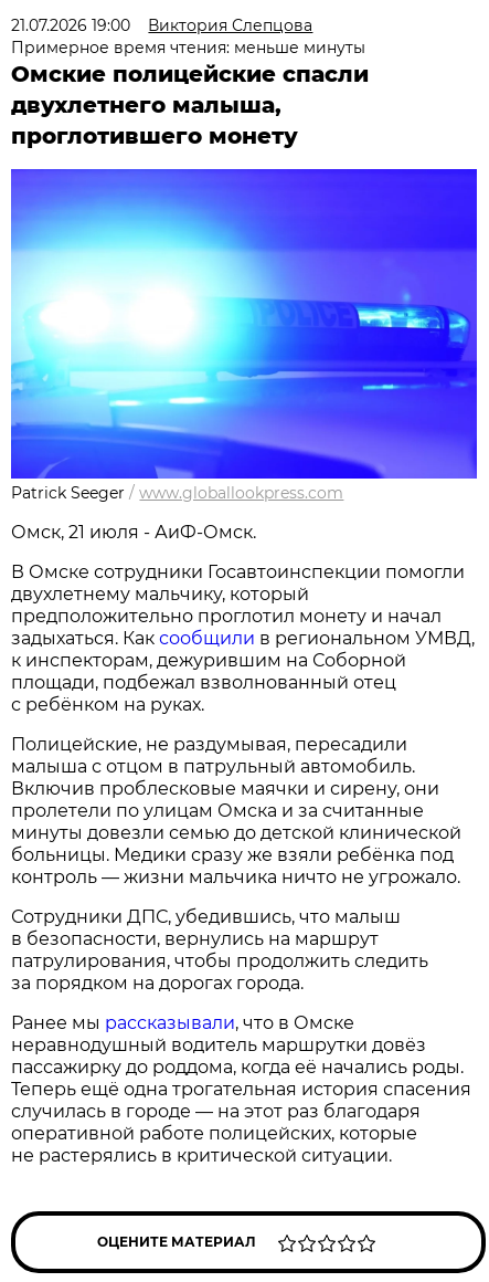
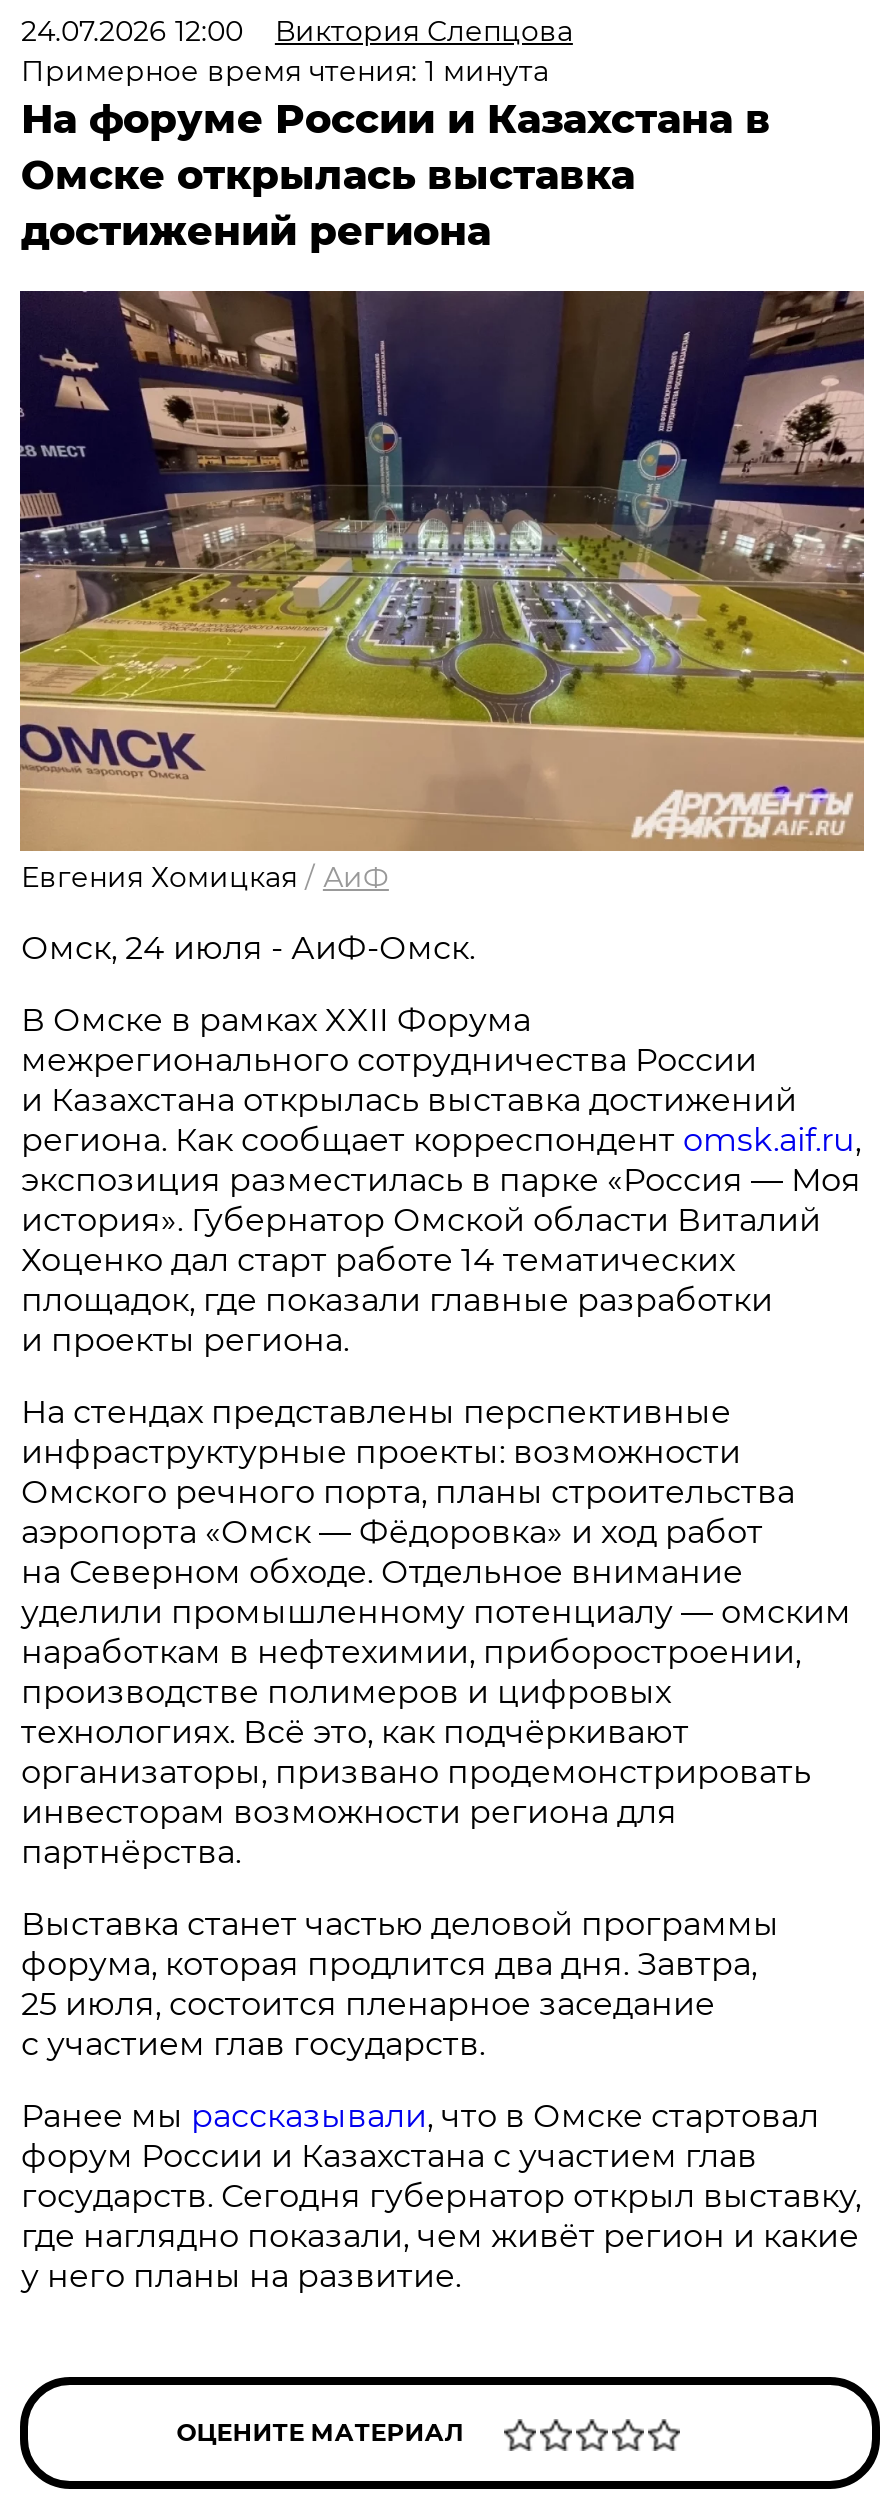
- 21.07.2026 19:00 Виктория Слепцова
+ 24.07.2026 12:00 Виктория Слепцова

- Примерное время чтения: меньше минуты
- Омские полицейские спасли
- двухлетнего малыша,
- проглотившего монету
+ Примерное время чтения: 1 минута
+ На форуме России и Казахстана в
+ Омске открылась выставка
+ достижений региона

- [image]
- Patrick Seeger / www.globallookpress.com
+ [image]
+ Евгения Хомицкая / АиФ

- Омск, 21 июля - АиФ-Омск.
+ Омск, 24 июля - АиФ-Омск.

- В Омске сотрудники Госавтоинспекции помогли
- двухлетнему мальчику, который
- предположительно проглотил монету и начал
- задыхаться. Как сообщили в региональном УМВД,
- к инспекторам, дежурившим на Соборной
- площади, подбежал взволнованный отец
- с ребёнком на руках.
+ В Омске в рамках XXII Форума
+ межрегионального сотрудничества России
+ и Казахстана открылась выставка достижений
+ региона. Как сообщает корреспондент omsk.aif.ru,
+ экспозиция разместилась в парке «Россия — Моя
+ история». Губернатор Омской области Виталий
+ Хоценко дал старт работе 14 тематических
+ площадок, где показали главные разработки
+ и проекты региона.

- Полицейские, не раздумывая, пересадили
- малыша с отцом в патрульный автомобиль.
- Включив проблесковые маячки и сирену, они
- пролетели по улицам Омска и за считанные
- минуты довезли семью до детской клинической
- больницы. Медики сразу же взяли ребёнка под
- контроль — жизни мальчика ничто не угрожало.
+ На стендах представлены перспективные
+ инфраструктурные проекты: возможности
+ Омского речного порта, планы строительства
+ аэропорта «Омск — Фёдоровка» и ход работ
+ на Северном обходе. Отдельное внимание
+ уделили промышленному потенциалу — омским
+ наработкам в нефтехимии, приборостроении,
+ производстве полимеров и цифровых
+ технологиях. Всё это, как подчёркивают
+ организаторы, призвано продемонстрировать
+ инвесторам возможности региона для
+ партнёрства.

- Сотрудники ДПС, убедившись, что малыш
- в безопасности, вернулись на маршрут
- патрулирования, чтобы продолжить следить
- за порядком на дорогах города.
+ Выставка станет частью деловой программы
+ форума, которая продлится два дня. Завтра,
+ 25 июля, состоится пленарное заседание
+ с участием глав государств.

- Ранее мы рассказывали, что в Омске
- неравнодушный водитель маршрутки довёз
- пассажирку до роддома, когда её начались роды.
- Теперь ещё одна трогательная история спасения
- случилась в городе — на этот раз благодаря
- оперативной работе полицейских, которые
- не растерялись в критической ситуации.
+ Ранее мы рассказывали, что в Омске стартовал
+ форум России и Казахстана с участием глав
+ государств. Сегодня губернатор открыл выставку,
+ где наглядно показали, чем живёт регион и какие
+ у него планы на развитие.
